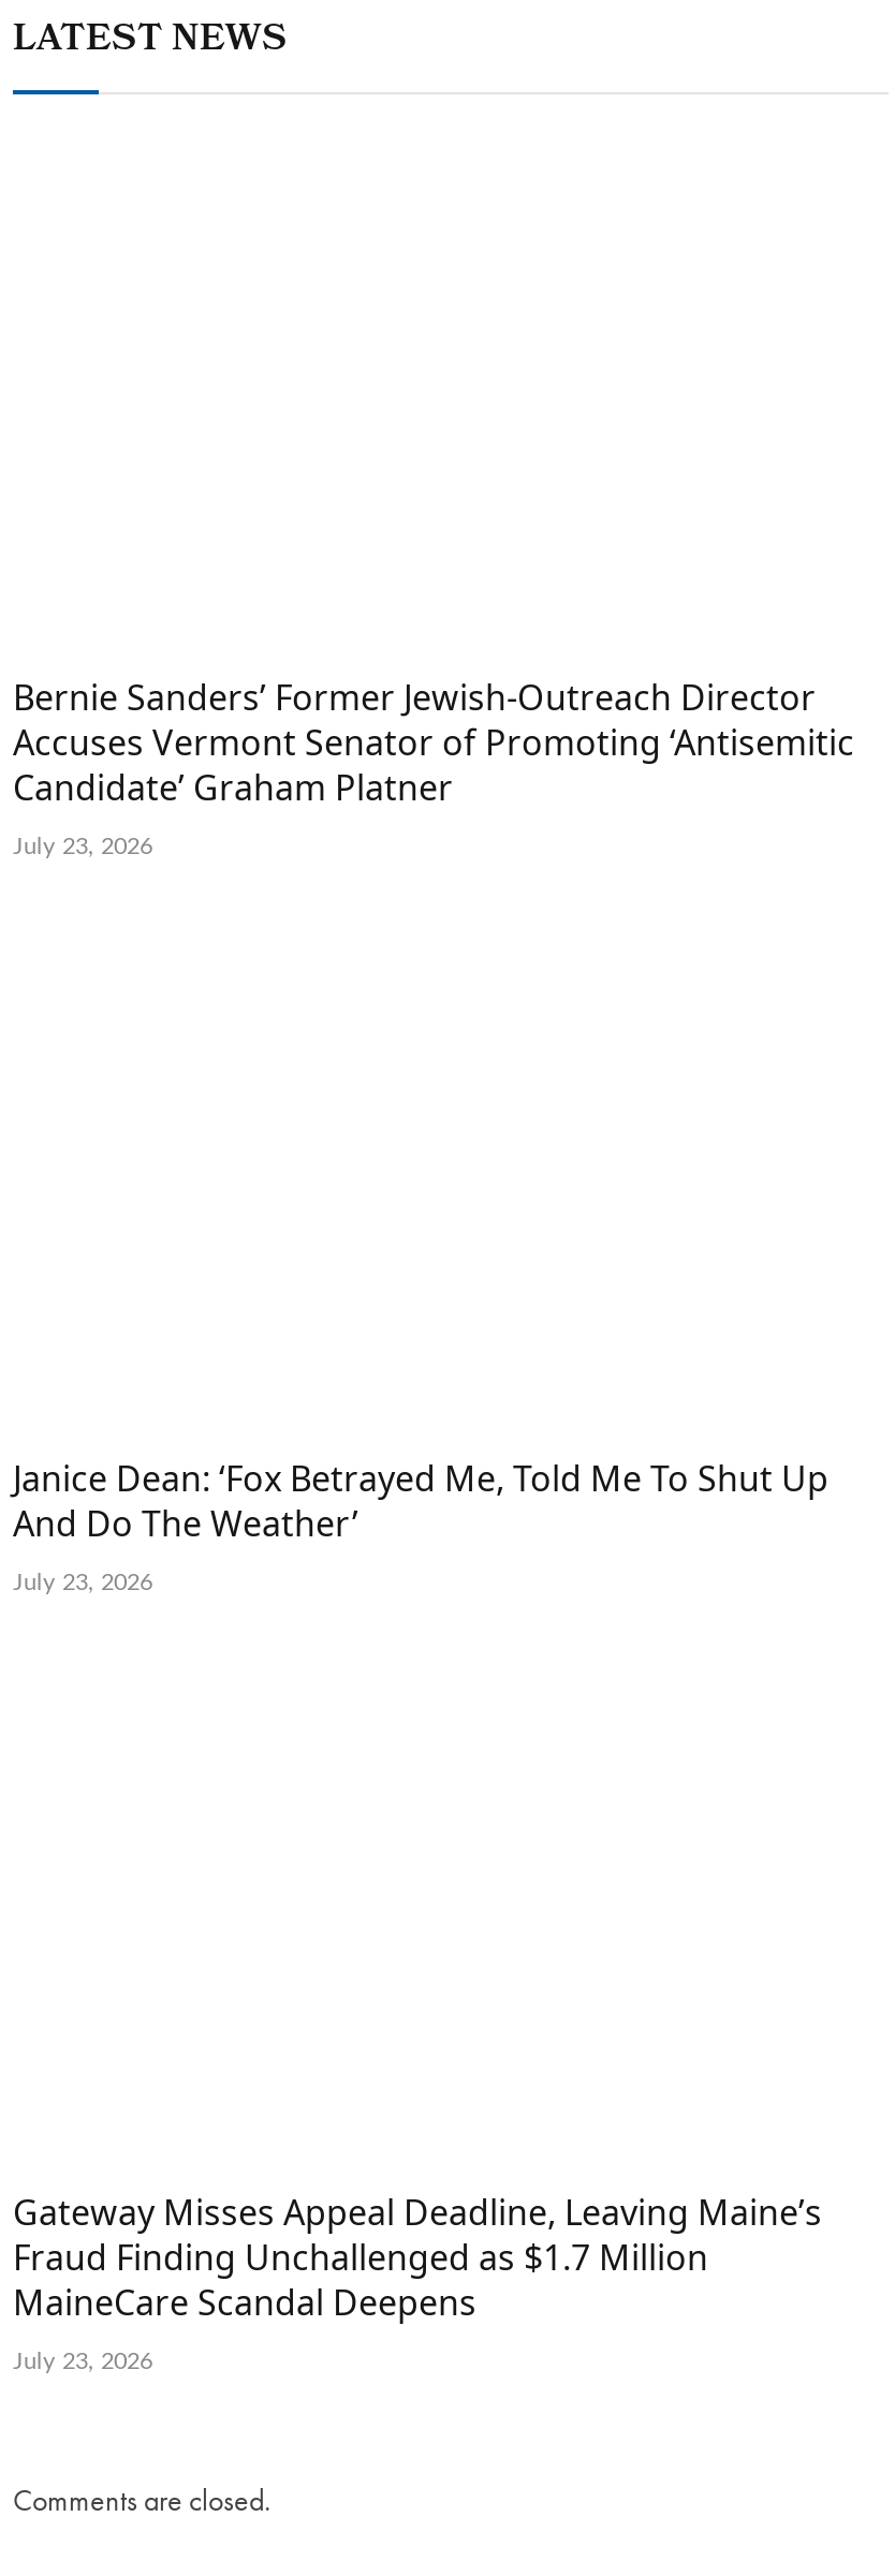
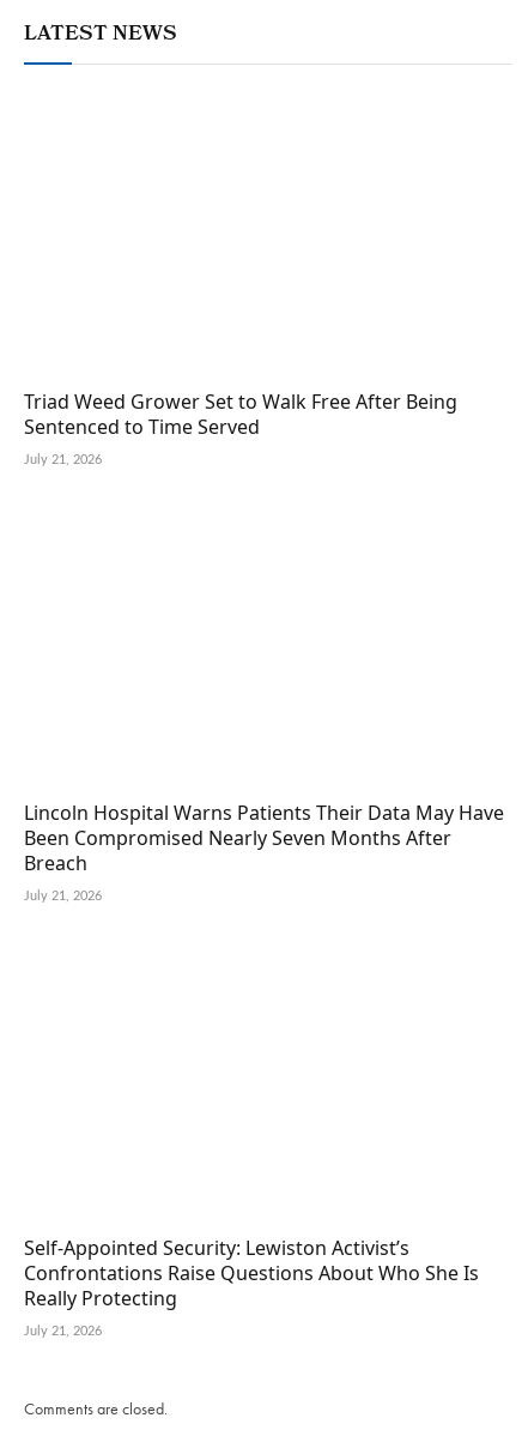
- Bernie Sanders’ Former Jewish-Outreach Director
- Accuses Vermont Senator of Promoting ‘Antisemitic
- Candidate’ Graham Platner
+ Triad Weed Grower Set to Walk Free After Being
+ Sentenced to Time Served

- July 23, 2026
+ July 21, 2026

- Janice Dean: ‘Fox Betrayed Me, Told Me To Shut Up
- And Do The Weather’
+ Lincoln Hospital Warns Patients Their Data May Have
+ Been Compromised Nearly Seven Months After
+ Breach

- July 23, 2026
+ July 21, 2026

- Gateway Misses Appeal Deadline, Leaving Maine’s
- Fraud Finding Unchallenged as $1.7 Million
- MaineCare Scandal Deepens
+ Self-Appointed Security: Lewiston Activist’s
+ Confrontations Raise Questions About Who She Is
+ Really Protecting

- July 23, 2026
+ July 21, 2026
